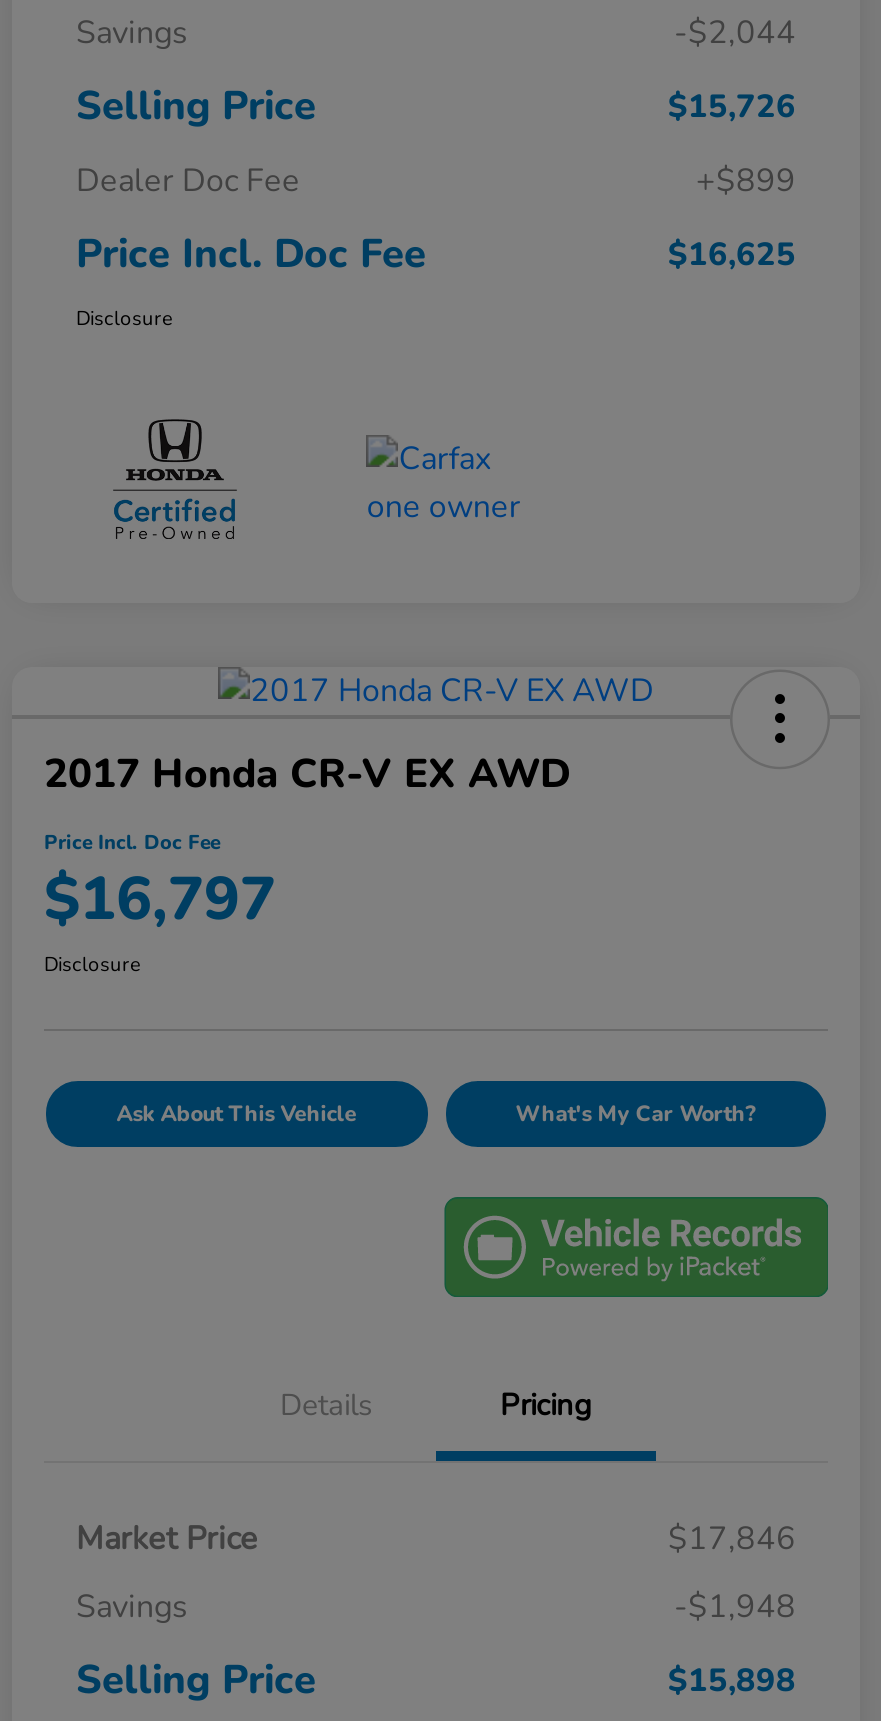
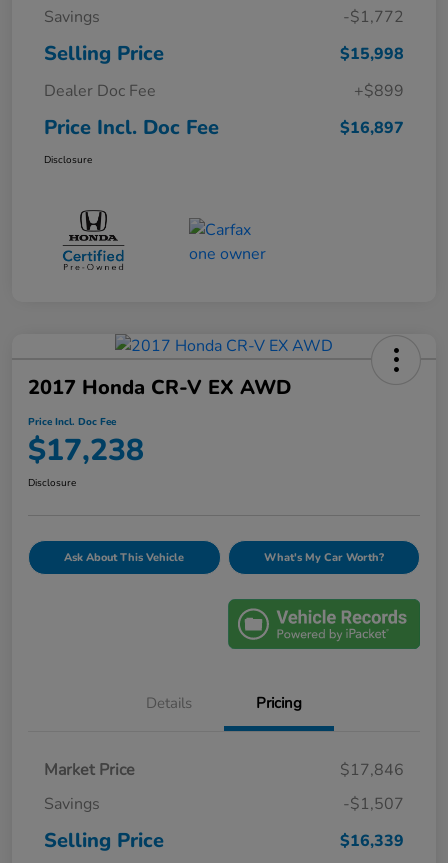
- -$2,044
+ -$1,772

- $15,726
+ $15,998

- $16,625
+ $16,897

- $16,797
+ $17,238

- -$1,948
+ -$1,507

- $15,898
+ $16,339
